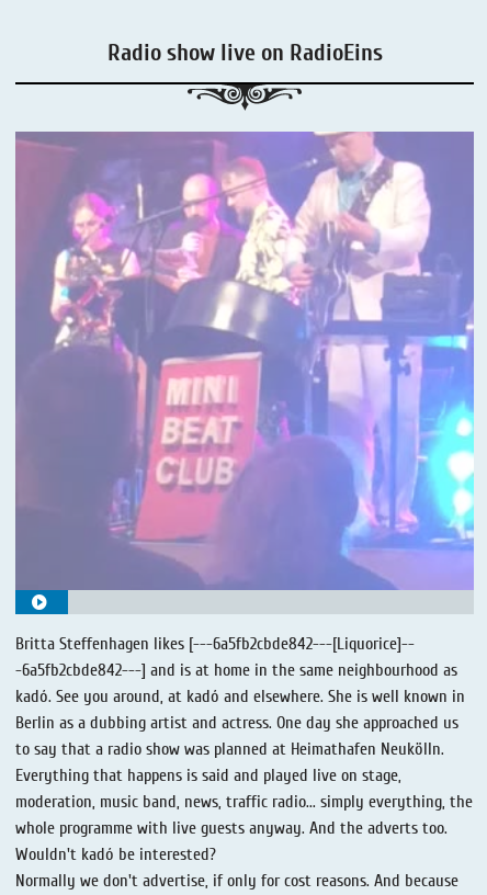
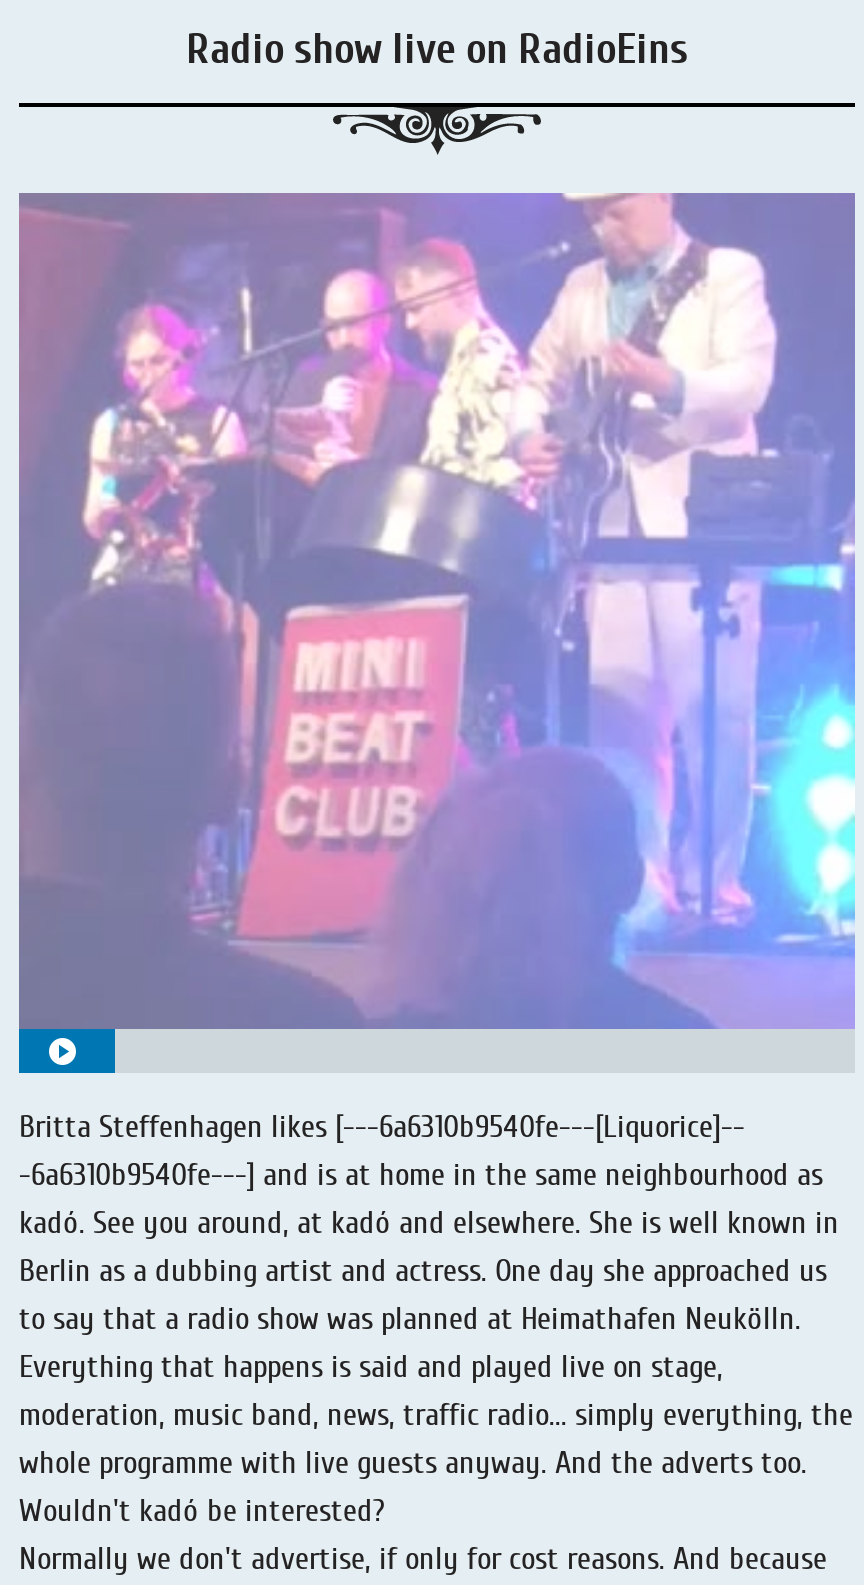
- Britta Steffenhagen likes [---6a5fb2cbde842---[Liquorice]--
+ Britta Steffenhagen likes [---6a6310b9540fe---[Liquorice]--

- -6a5fb2cbde842---] and is at home in the same neighbourhood as
+ -6a6310b9540fe---] and is at home in the same neighbourhood as
